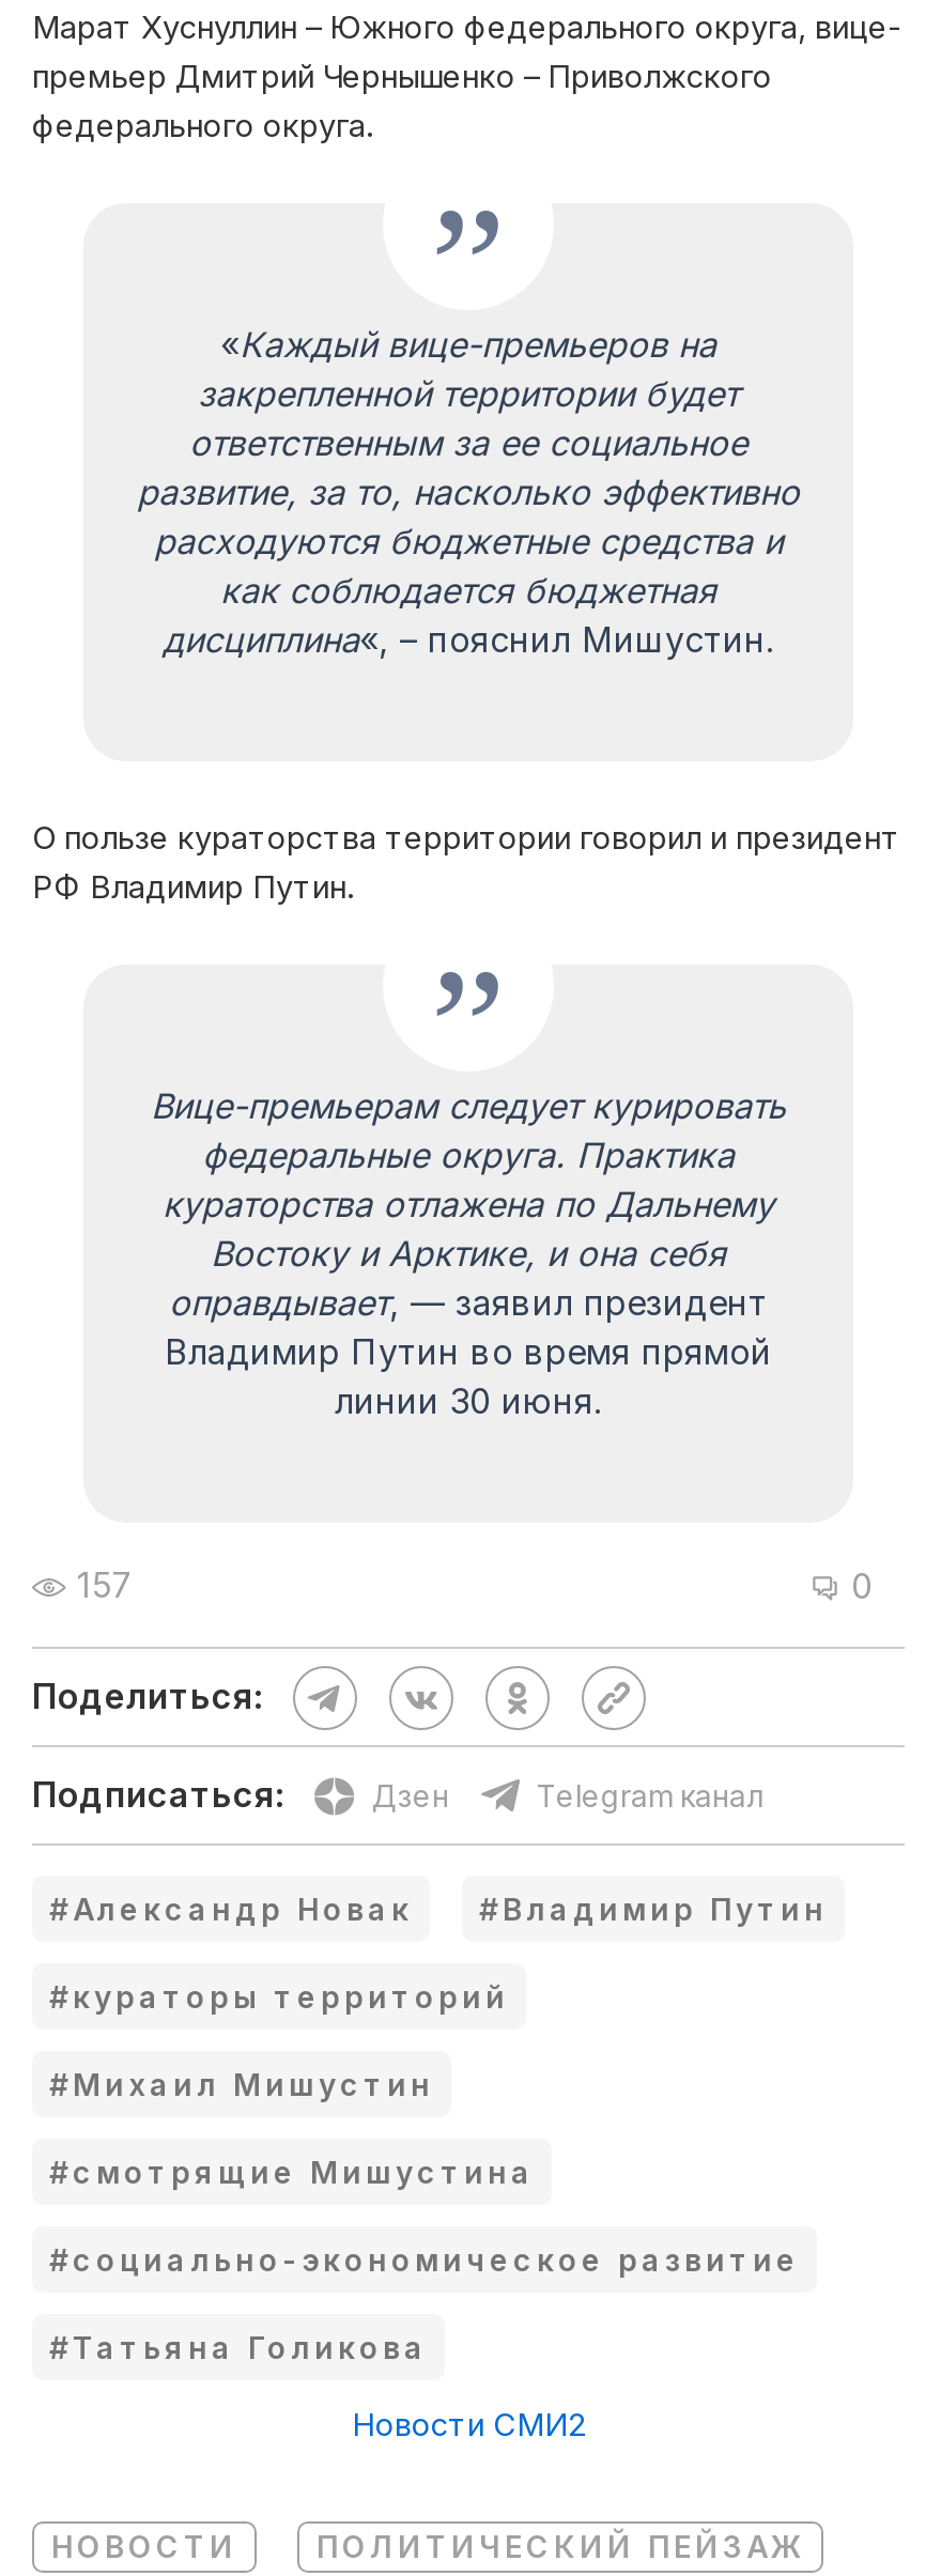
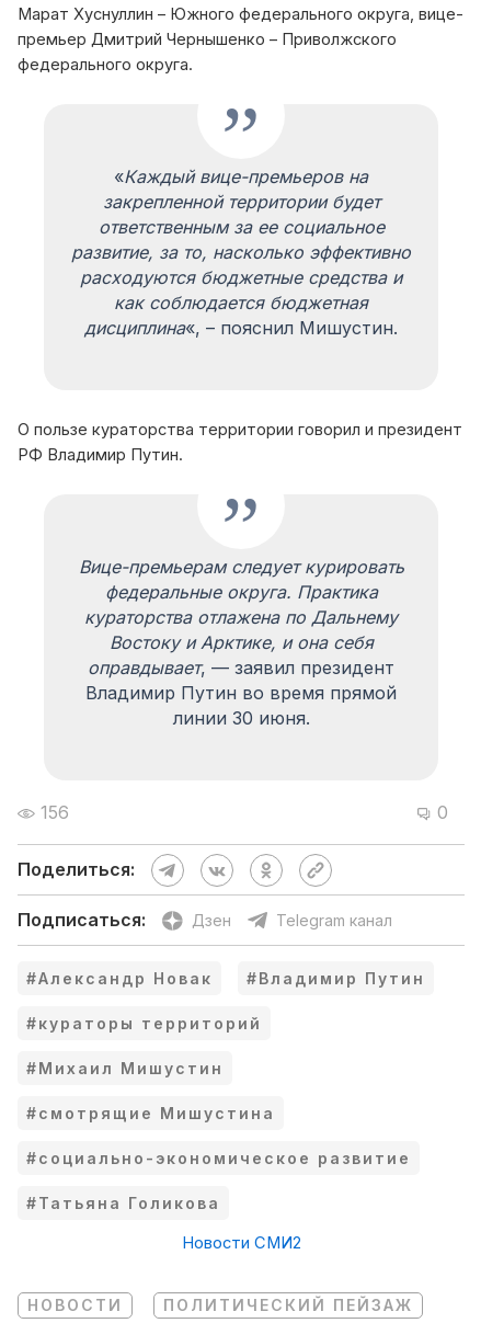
- 157
+ 156
